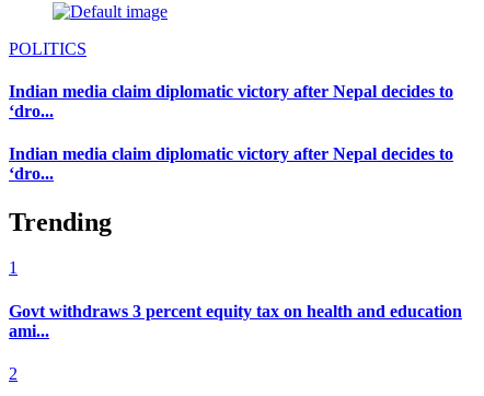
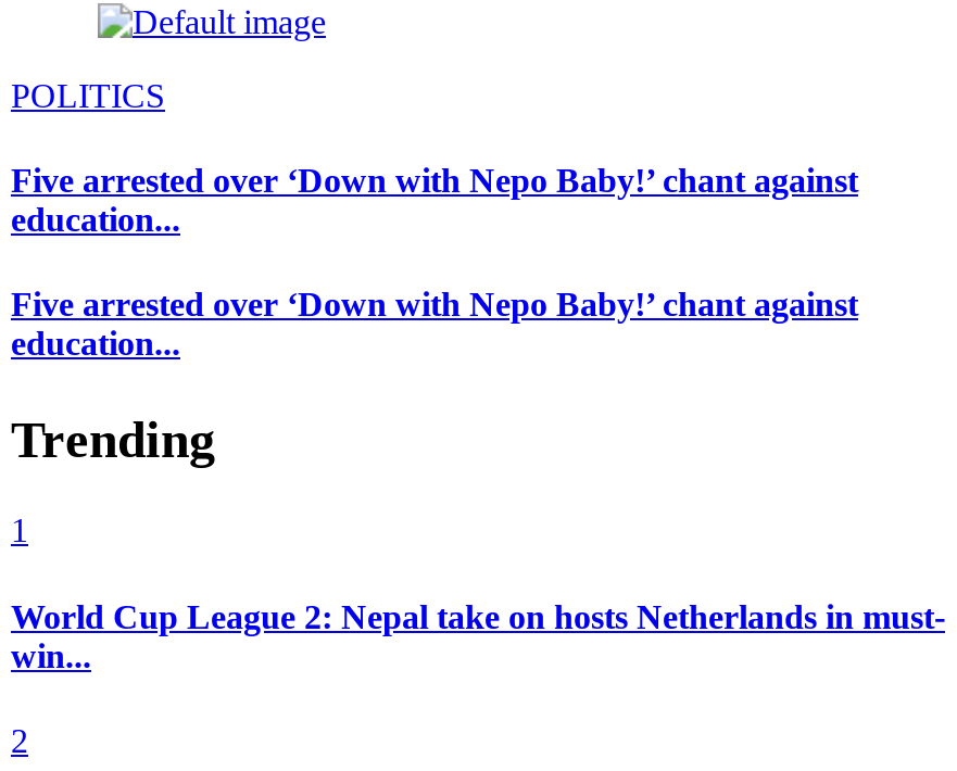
- Indian media claim diplomatic victory after Nepal decides to
- ‘dro...
+ Five arrested over ‘Down with Nepo Baby!’ chant against
+ education...

- Indian media claim diplomatic victory after Nepal decides to
- ‘dro...
+ Five arrested over ‘Down with Nepo Baby!’ chant against
+ education...

- Govt withdraws 3 percent equity tax on health and education
- ami...
+ World Cup League 2: Nepal take on hosts Netherlands in must-
+ win...
